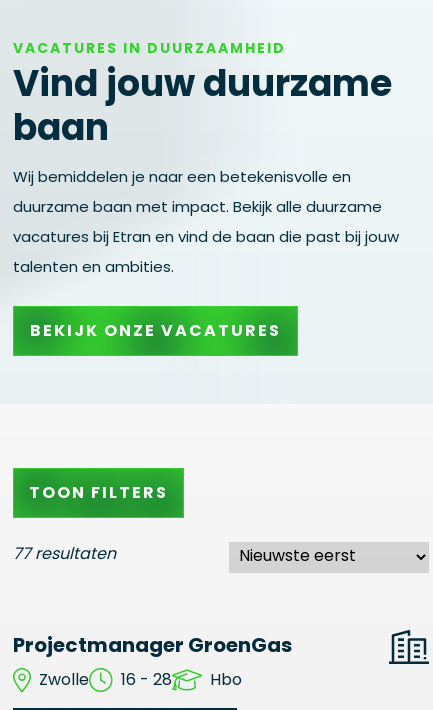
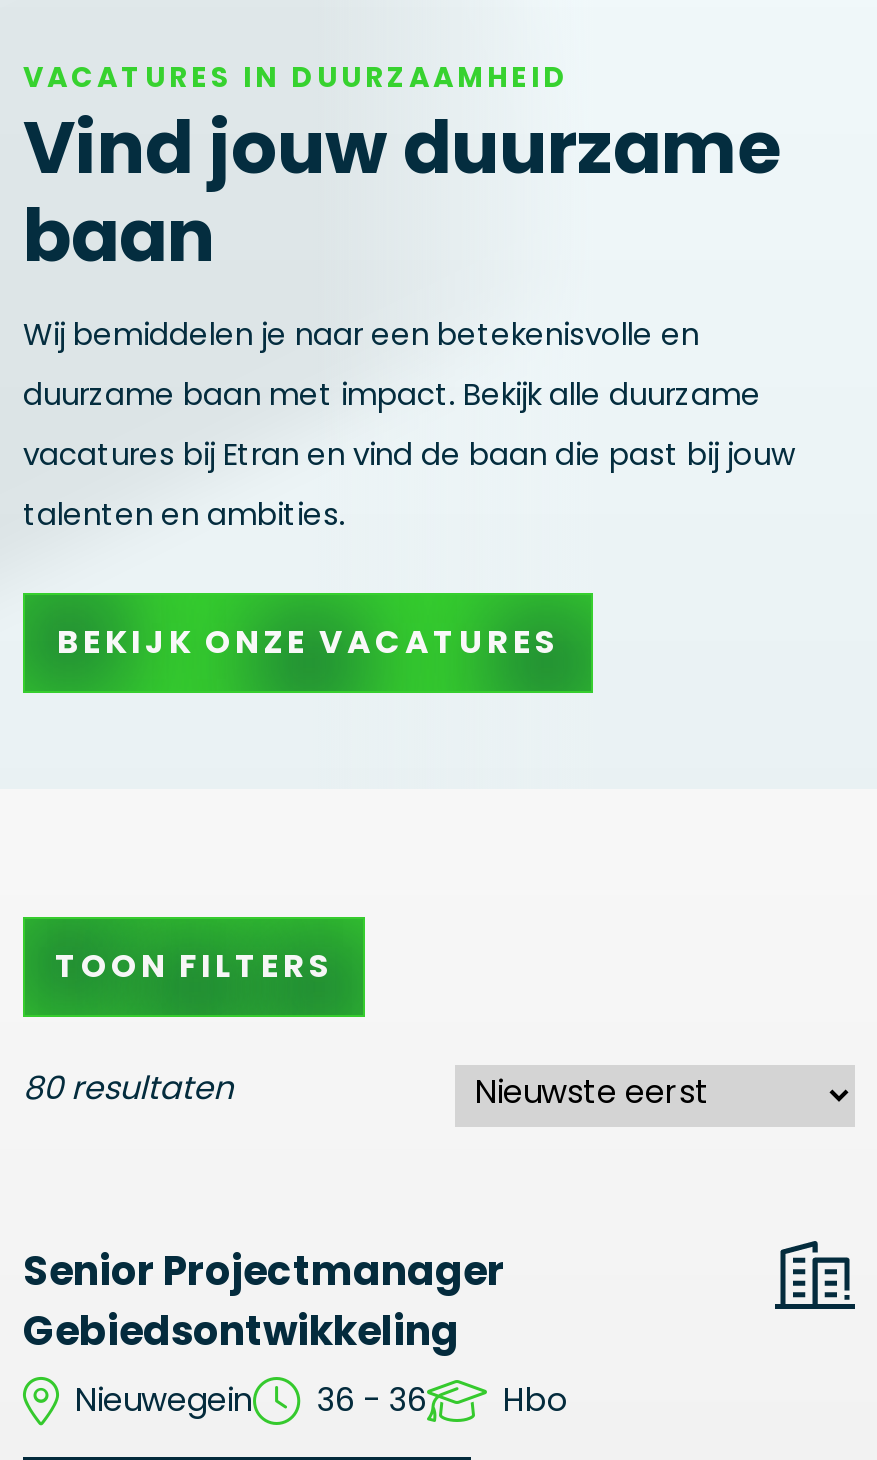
- 77 resultaten
+ 80 resultaten

- Projectmanager GroenGas
- Zwolle
- 16 - 28
+ Senior Projectmanager
+ Gebiedsontwikkeling
+ Nieuwegein
+ 36 - 36
